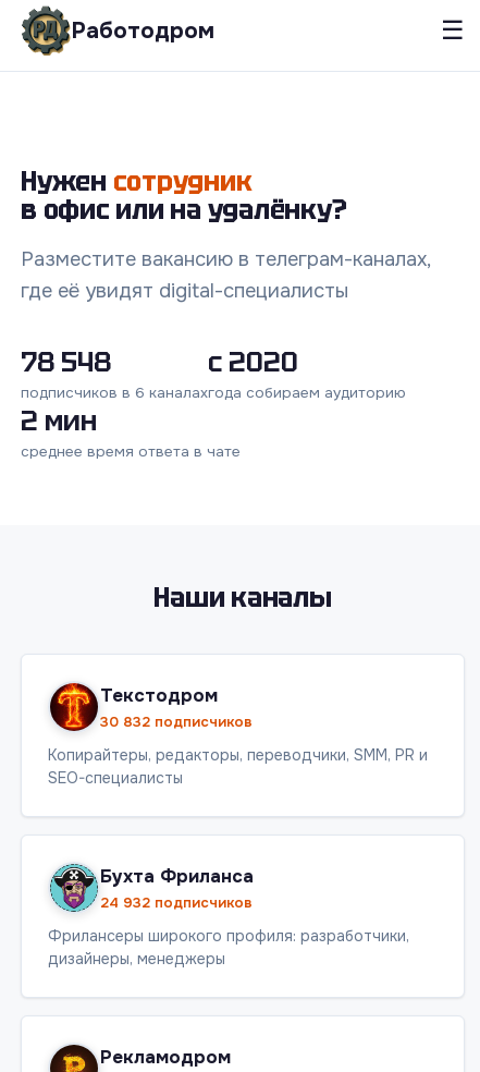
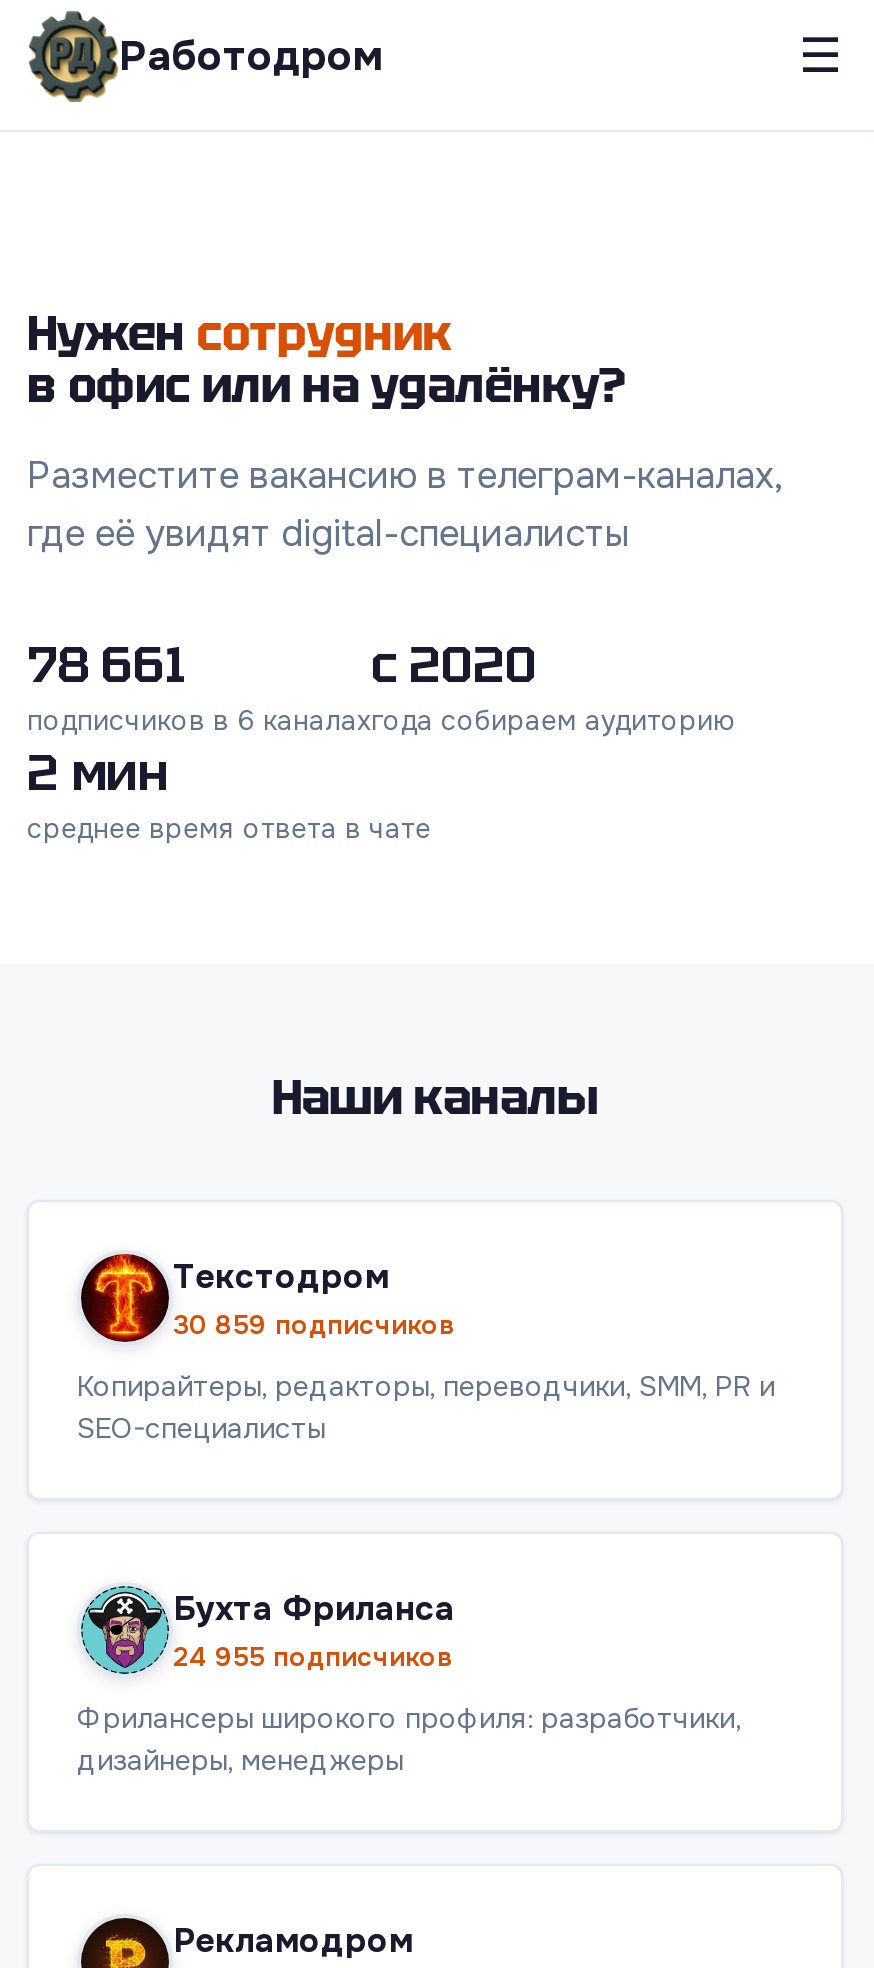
- 78 548
+ 78 661

- 30 832 подписчиков
+ 30 859 подписчиков

- 24 932 подписчиков
+ 24 955 подписчиков
